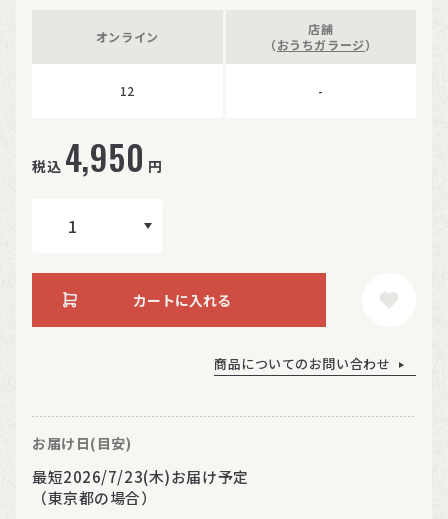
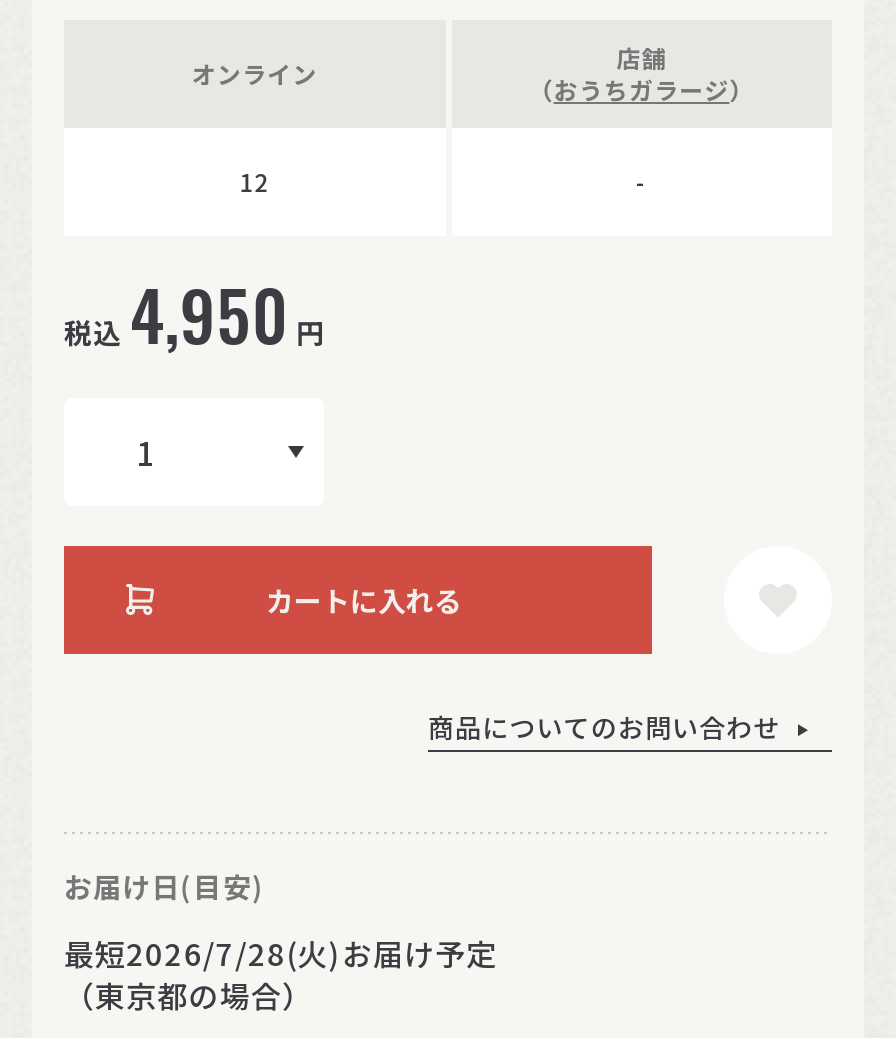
- 最短2026/7/23(木)お届け予定
+ 最短2026/7/28(火)お届け予定
